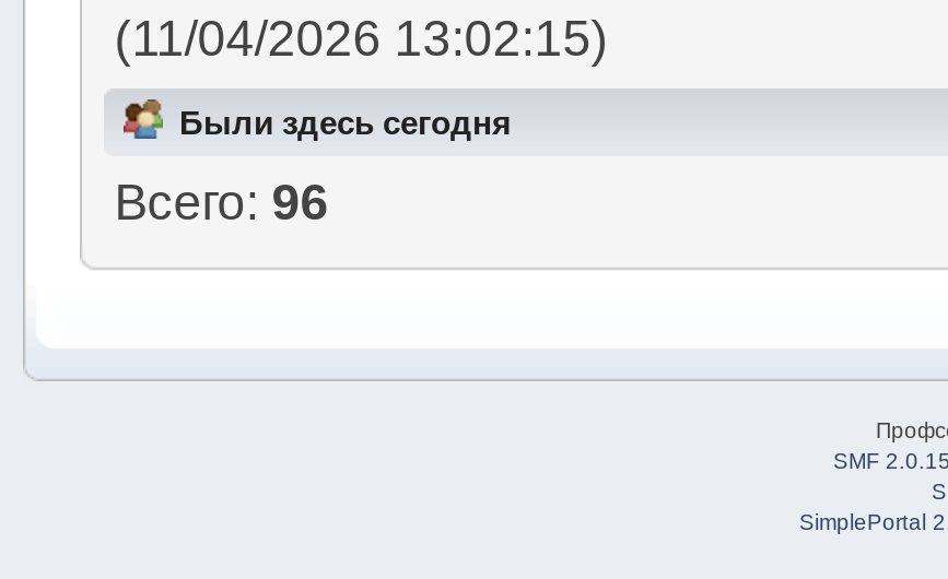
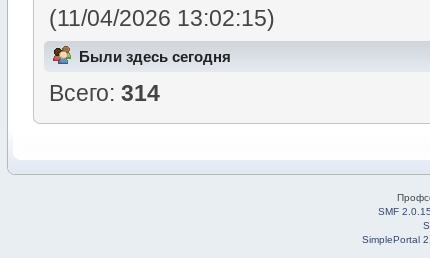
- Всего: 96
+ Всего: 314
